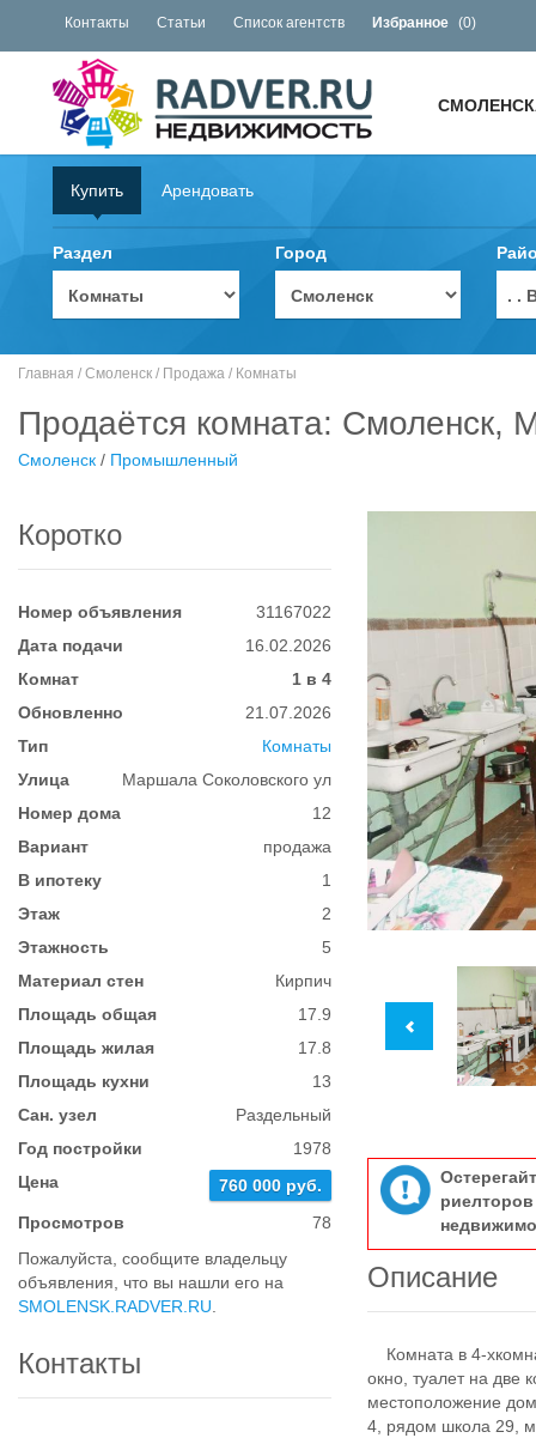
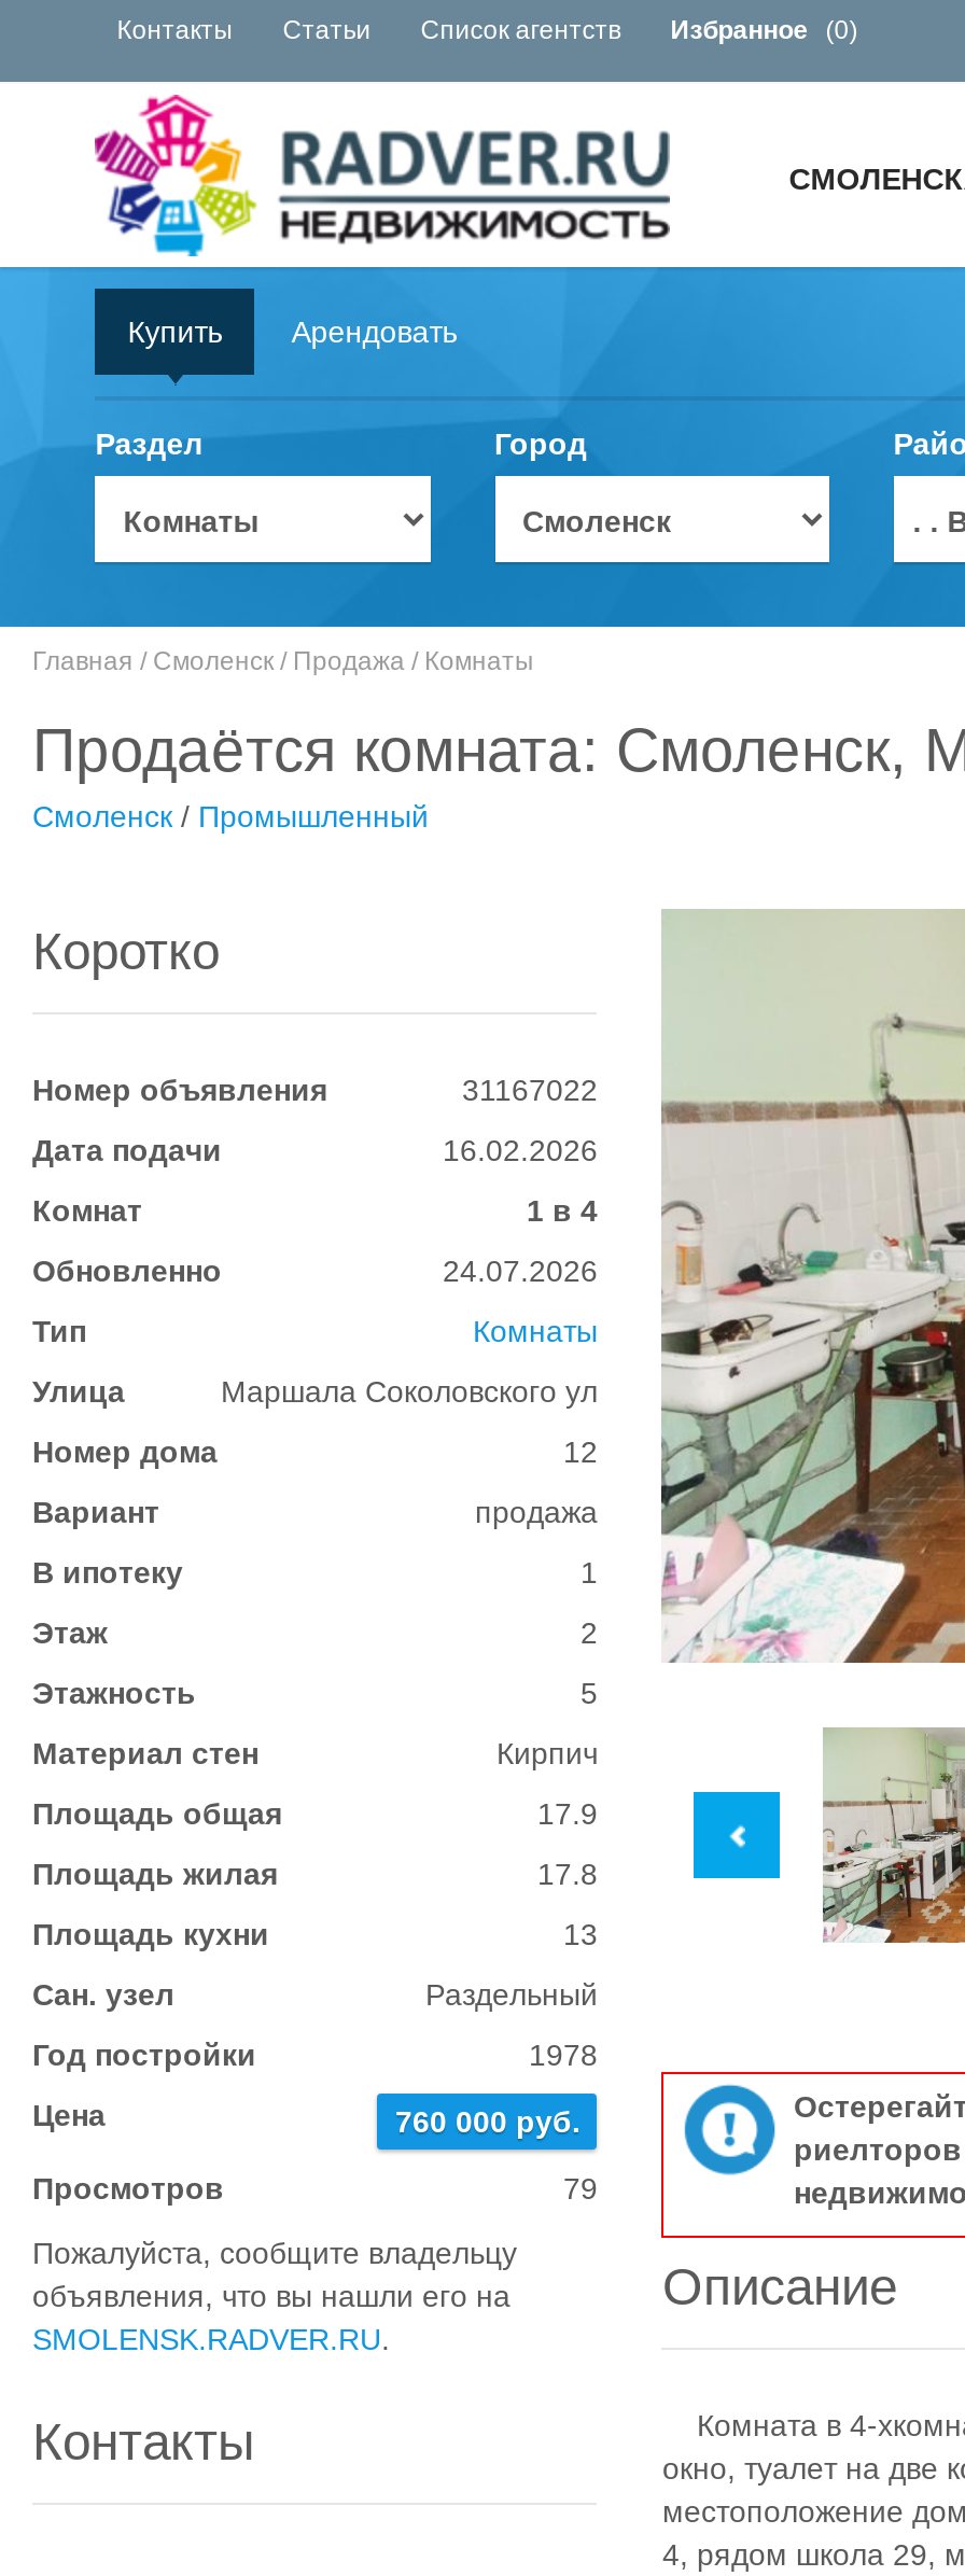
- 21.07.2026
+ 24.07.2026

- 78
+ 79
